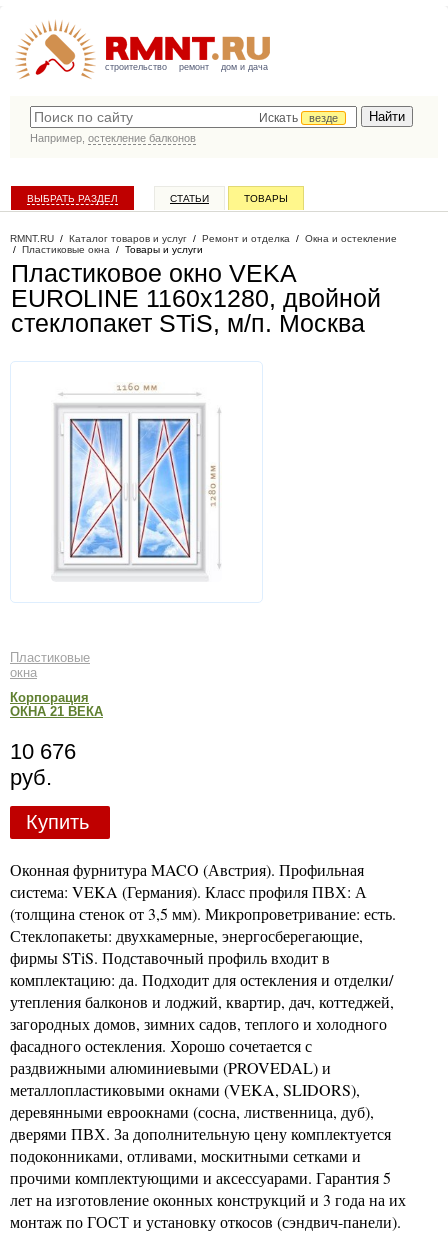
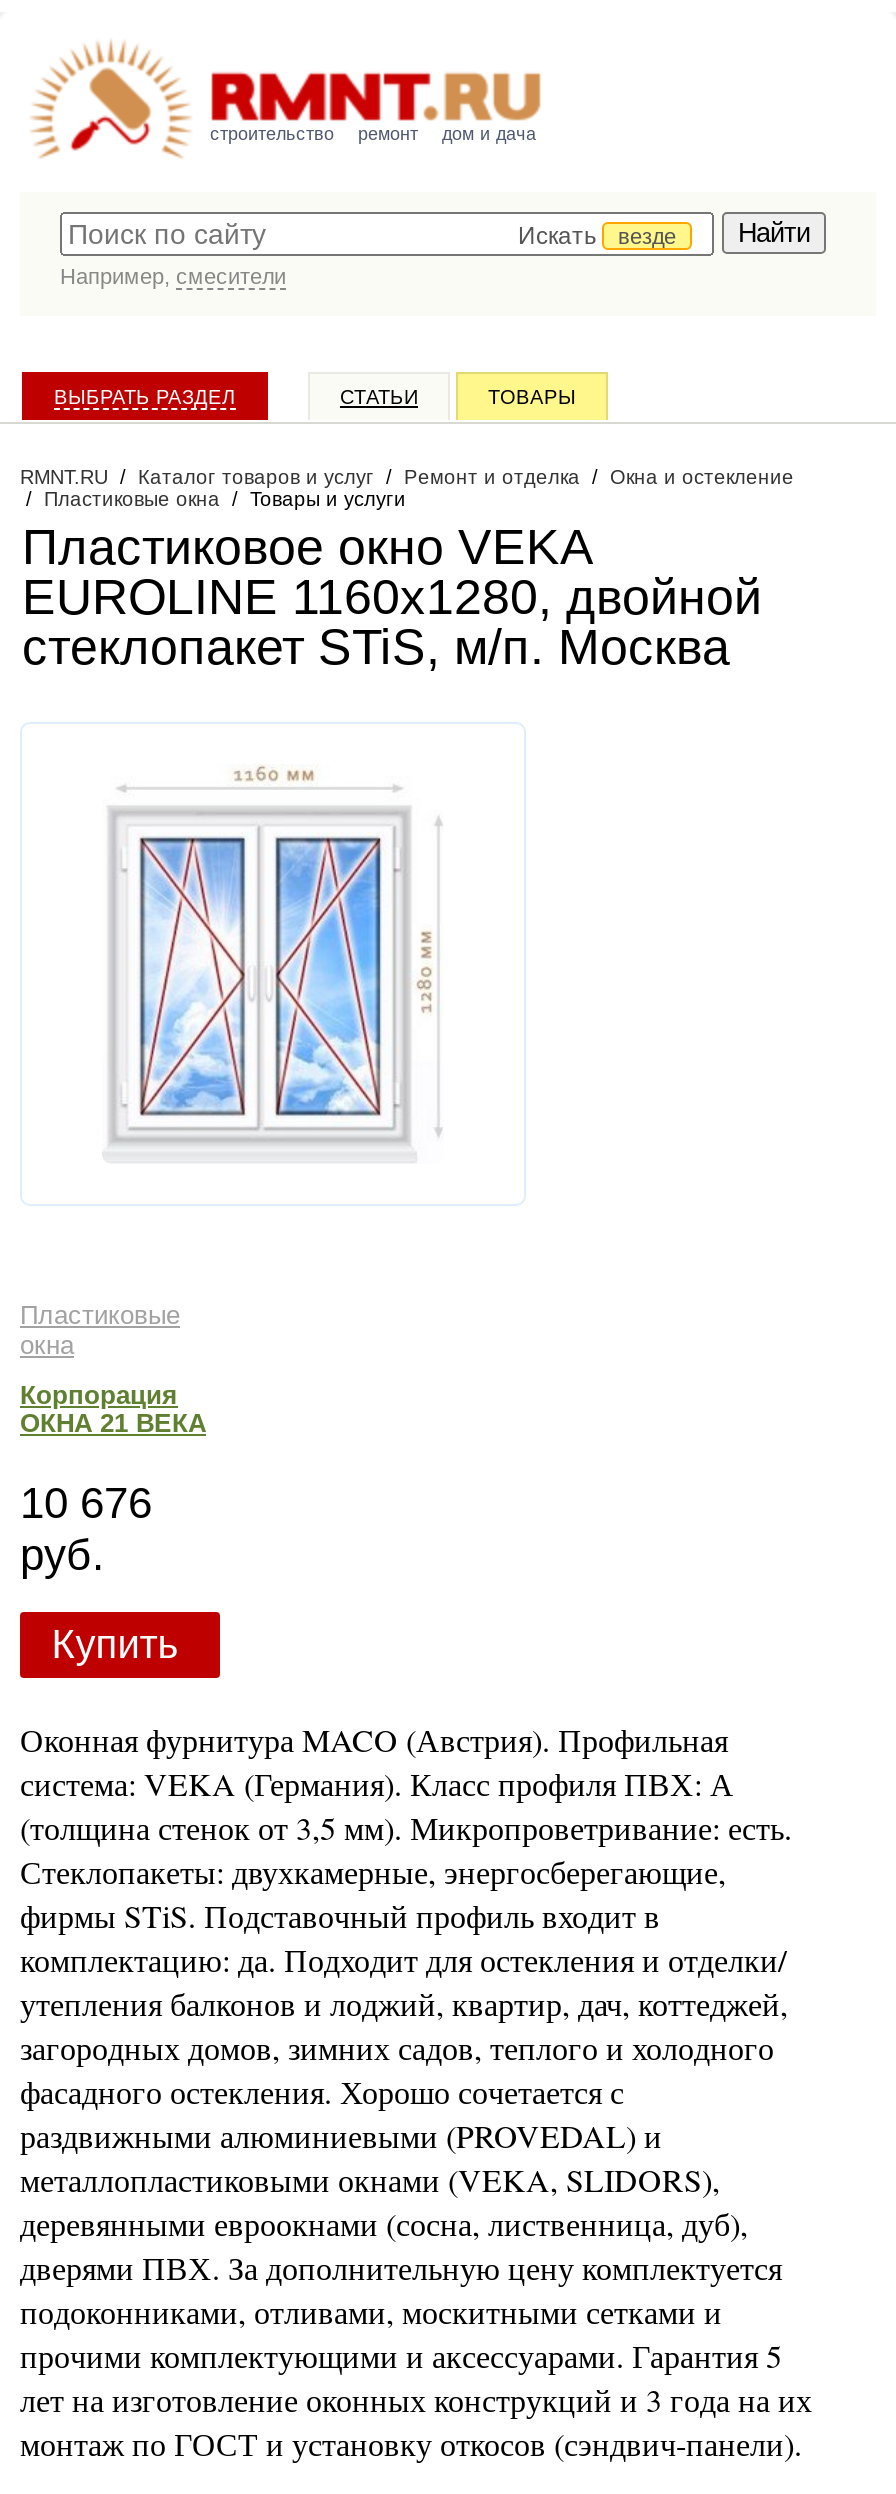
- Например, остекление балконов
+ Например, смесители
